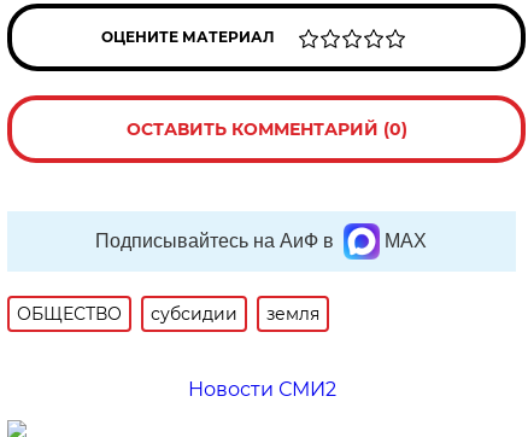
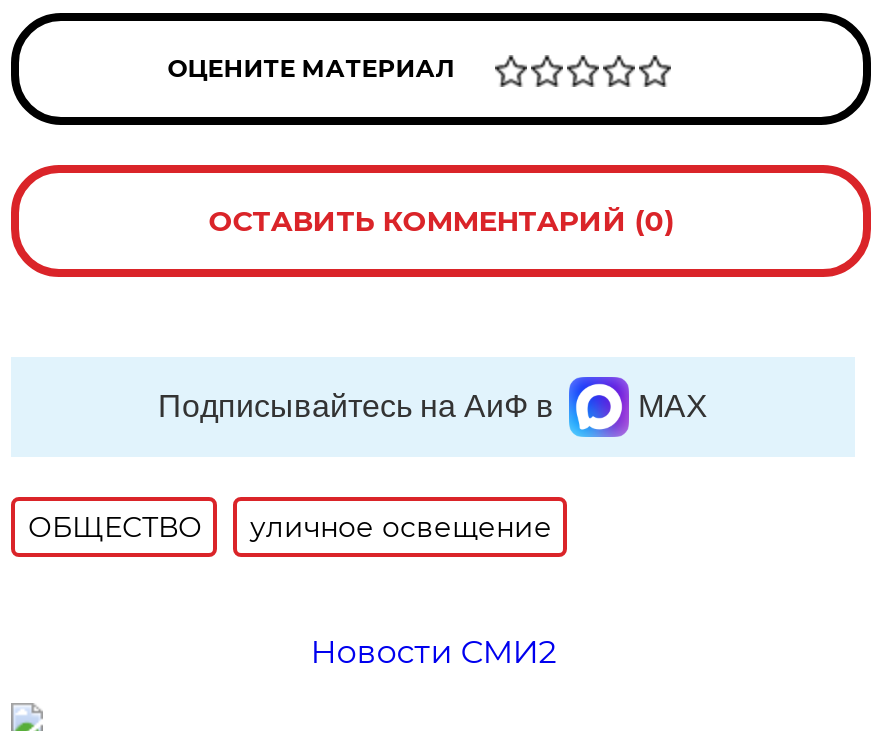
- субсидии
- земля
+ уличное освещение
